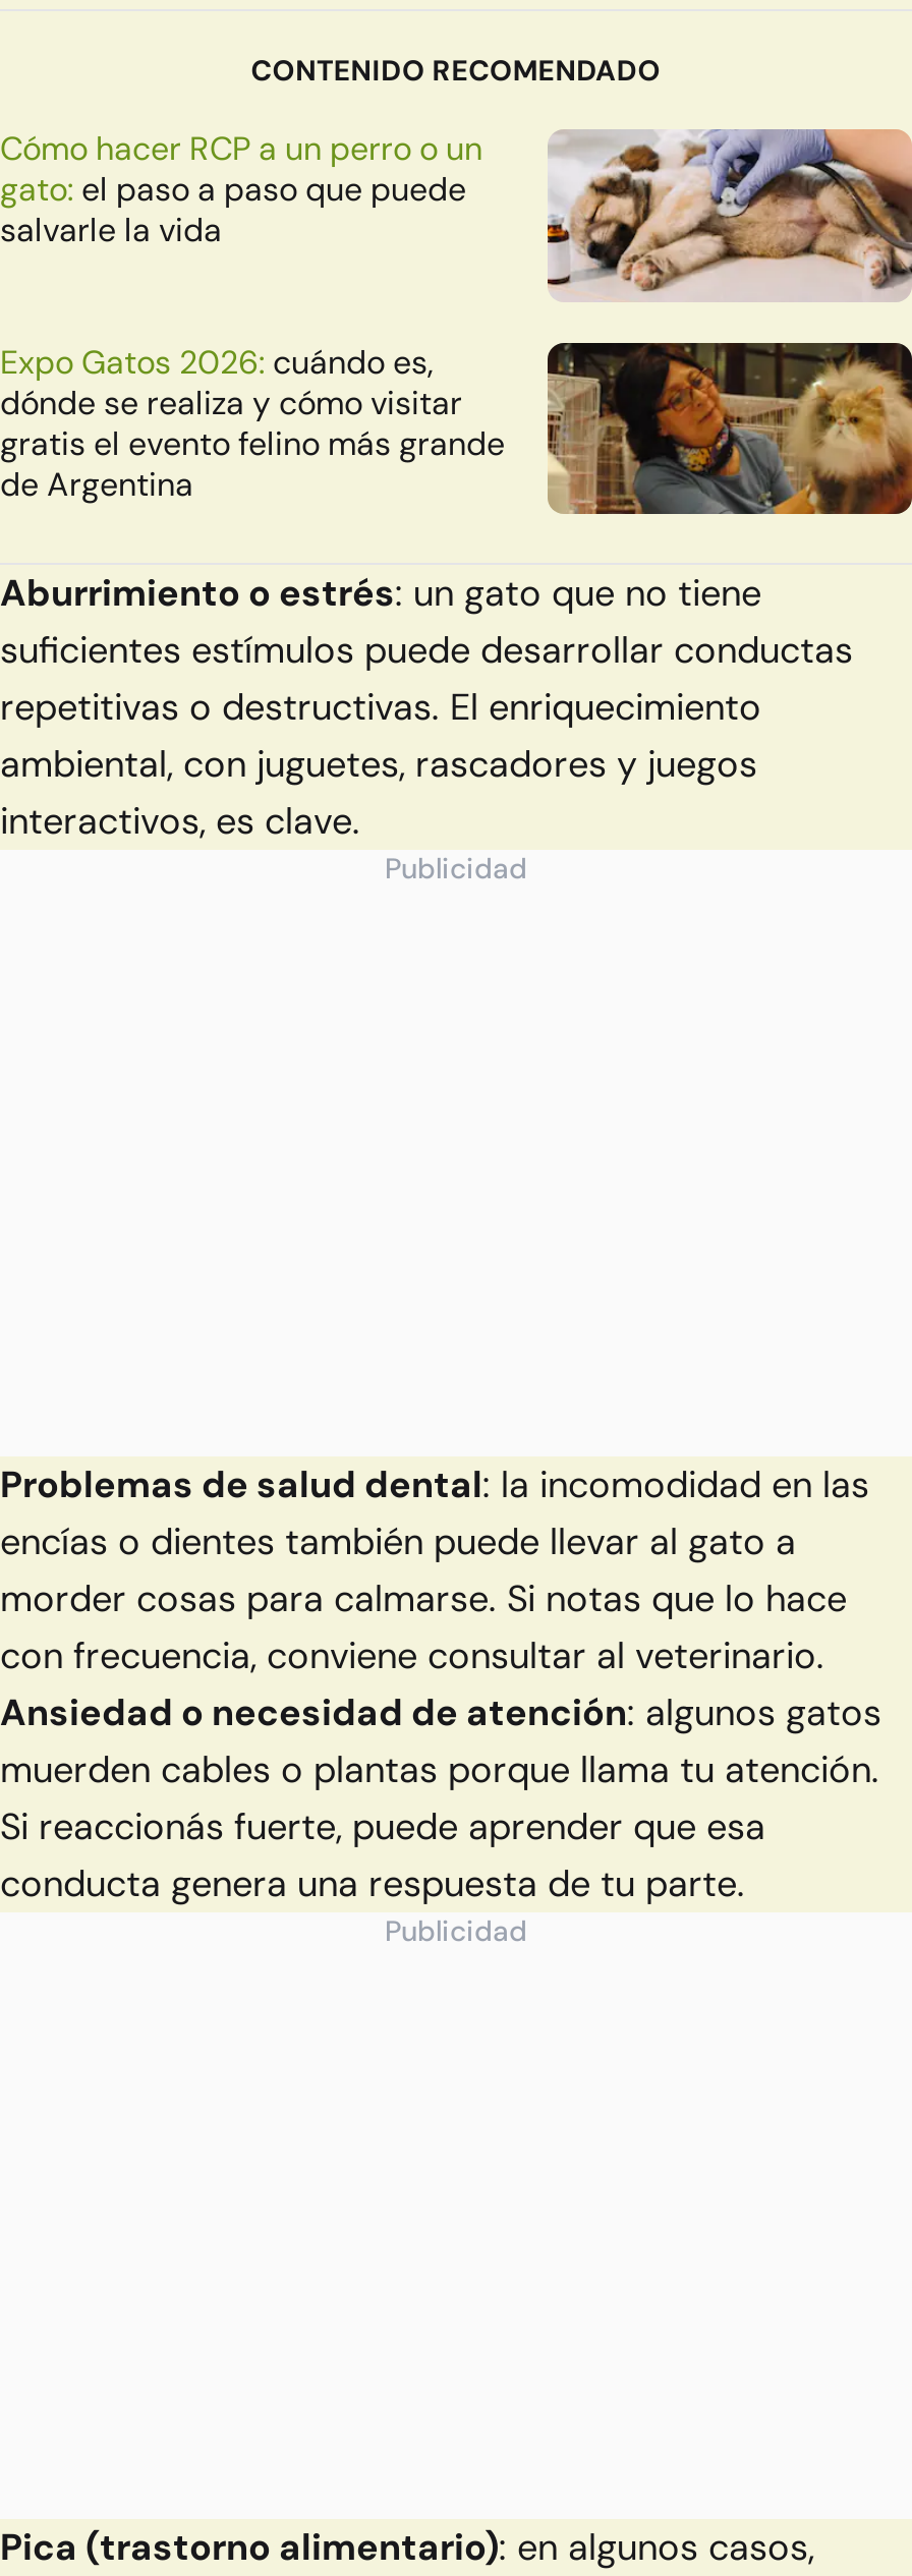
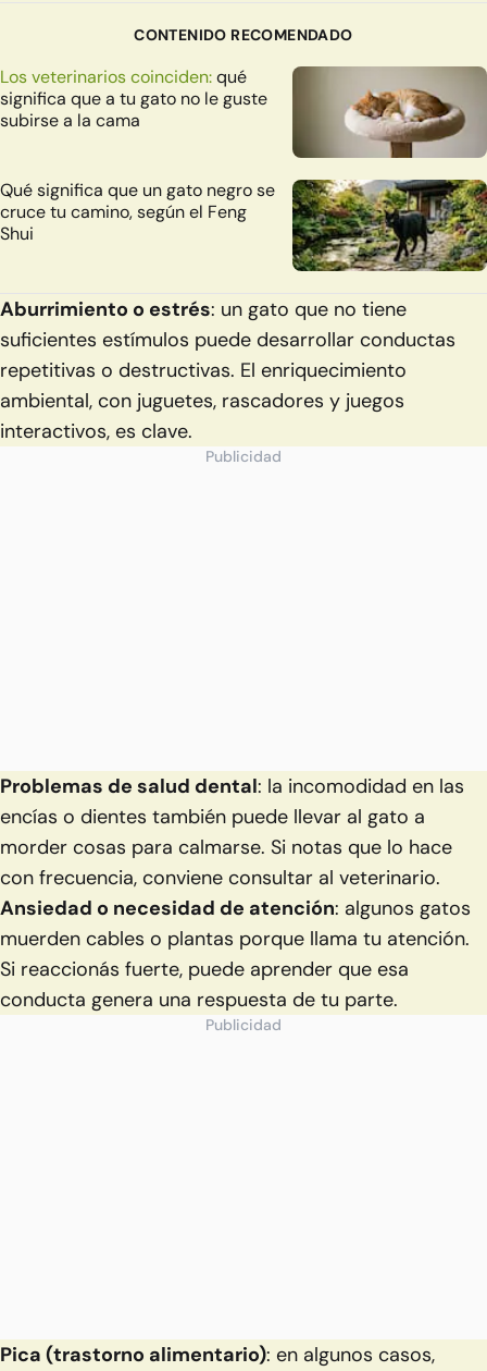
- [image]
- Cómo hacer RCP a un perro o un
- gato: el paso a paso que puede
- salvarle la vida
+ [image]
+ Los veterinarios coinciden: qué
+ significa que a tu gato no le guste
+ subirse a la cama

- [image]
- Expo Gatos 2026: cuándo es,
- dónde se realiza y cómo visitar
- gratis el evento felino más grande
- de Argentina
+ [image]
+ Qué significa que un gato negro se
+ cruce tu camino, según el Feng
+ Shui
